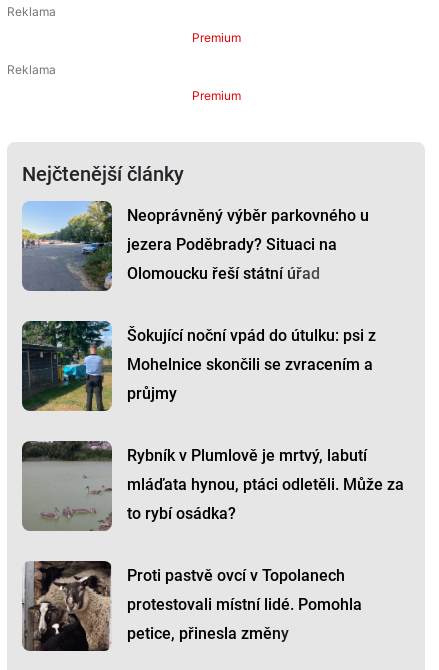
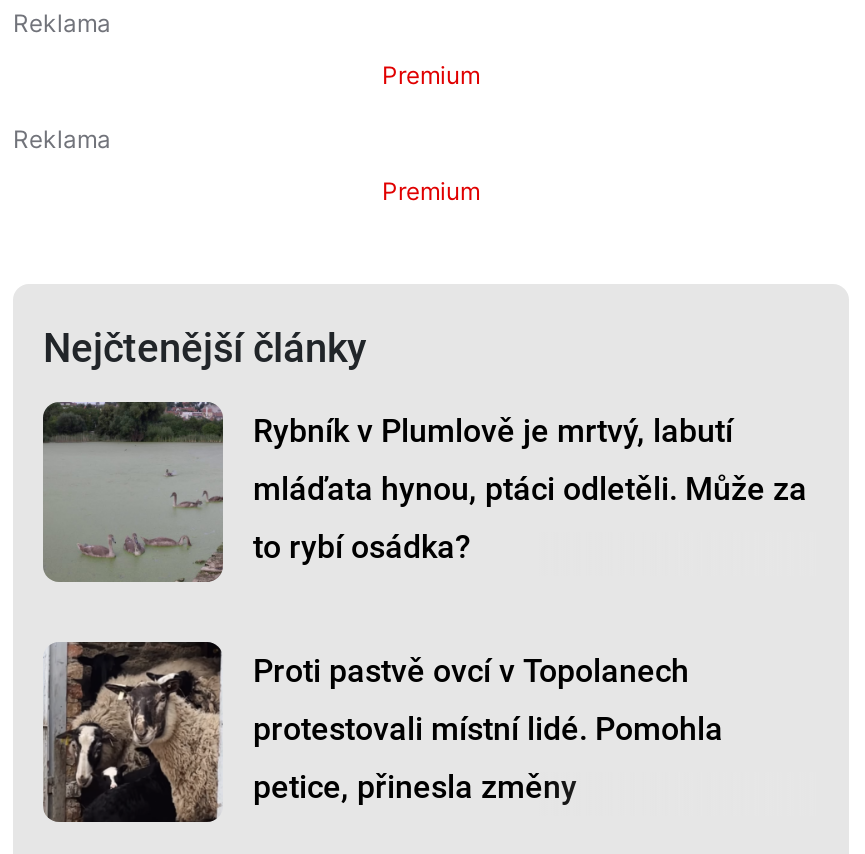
- [image]
- Neoprávněný výběr parkovného u
- jezera Poděbrady? Situaci na
- Olomoucku řeší státní úřad
- Šokující noční vpád do útulku: psi z
- Mohelnice skončili se zvracením a
- průjmy

- [image]
